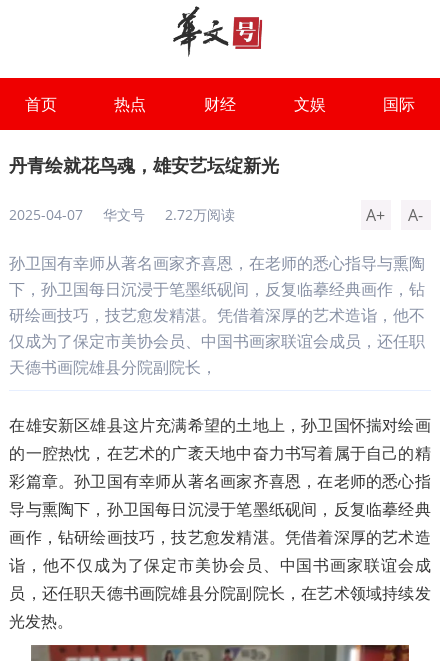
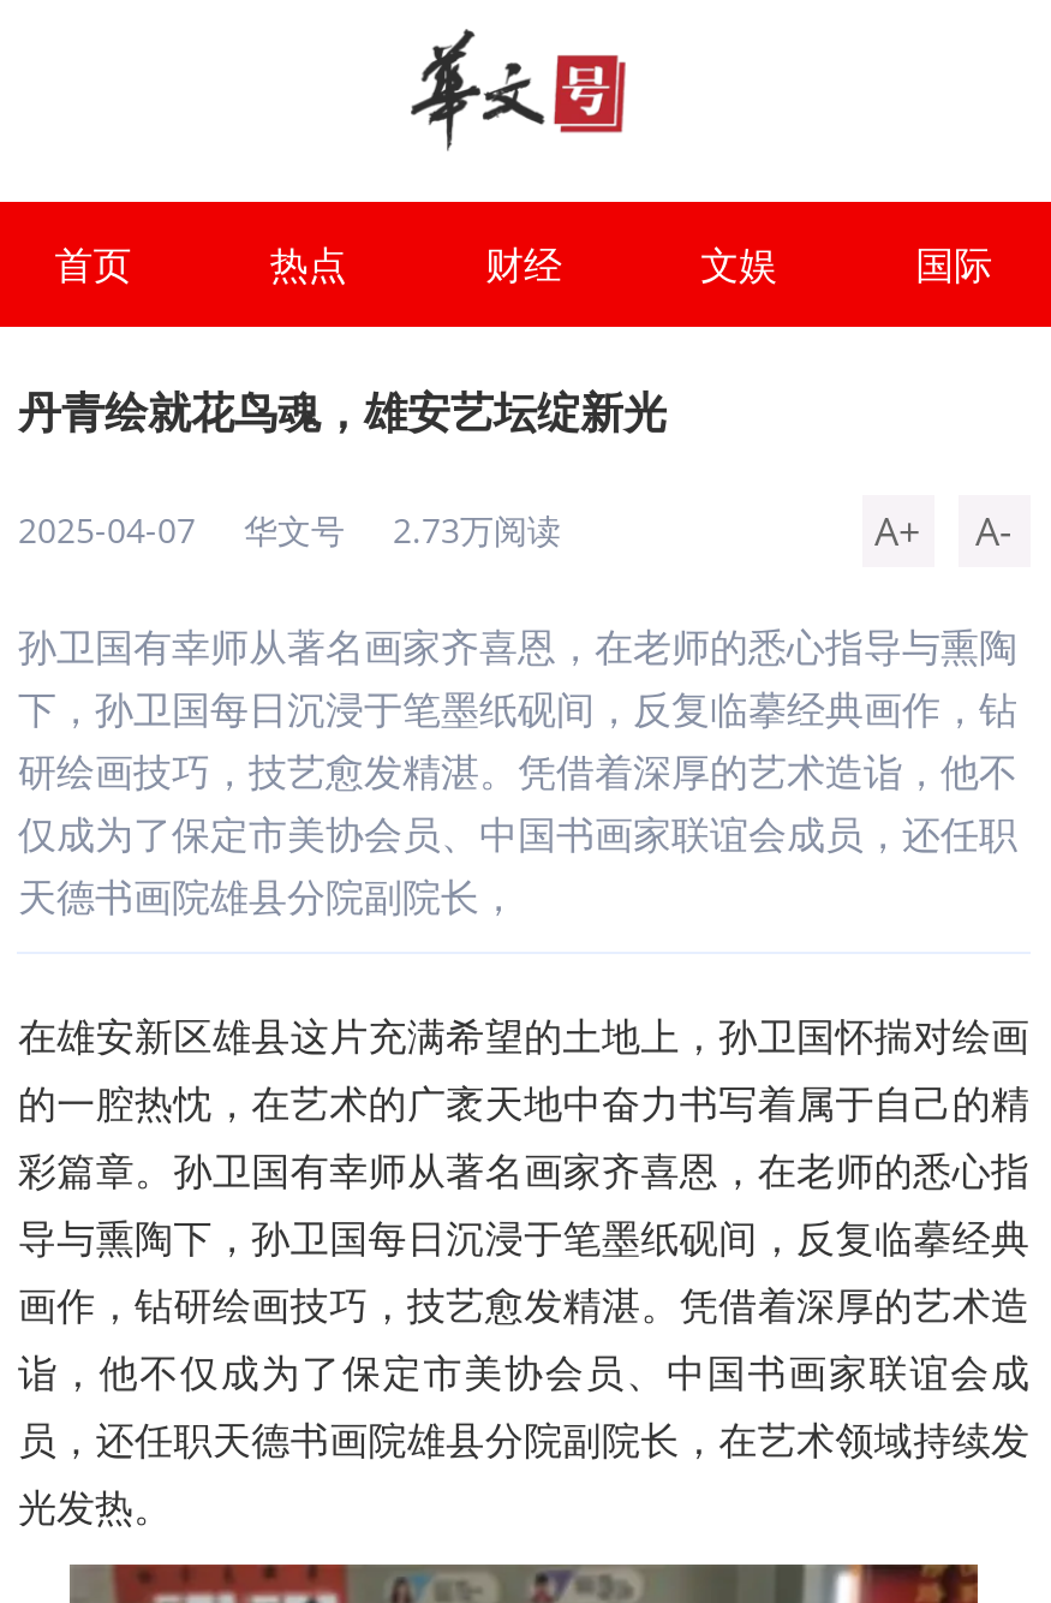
- 2025-04-07 华文号 2.72万阅读
+ 2025-04-07 华文号 2.73万阅读
